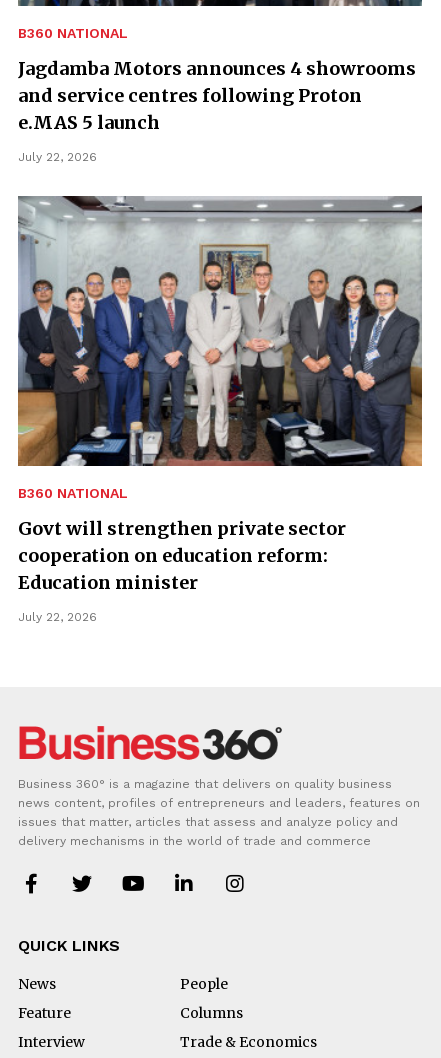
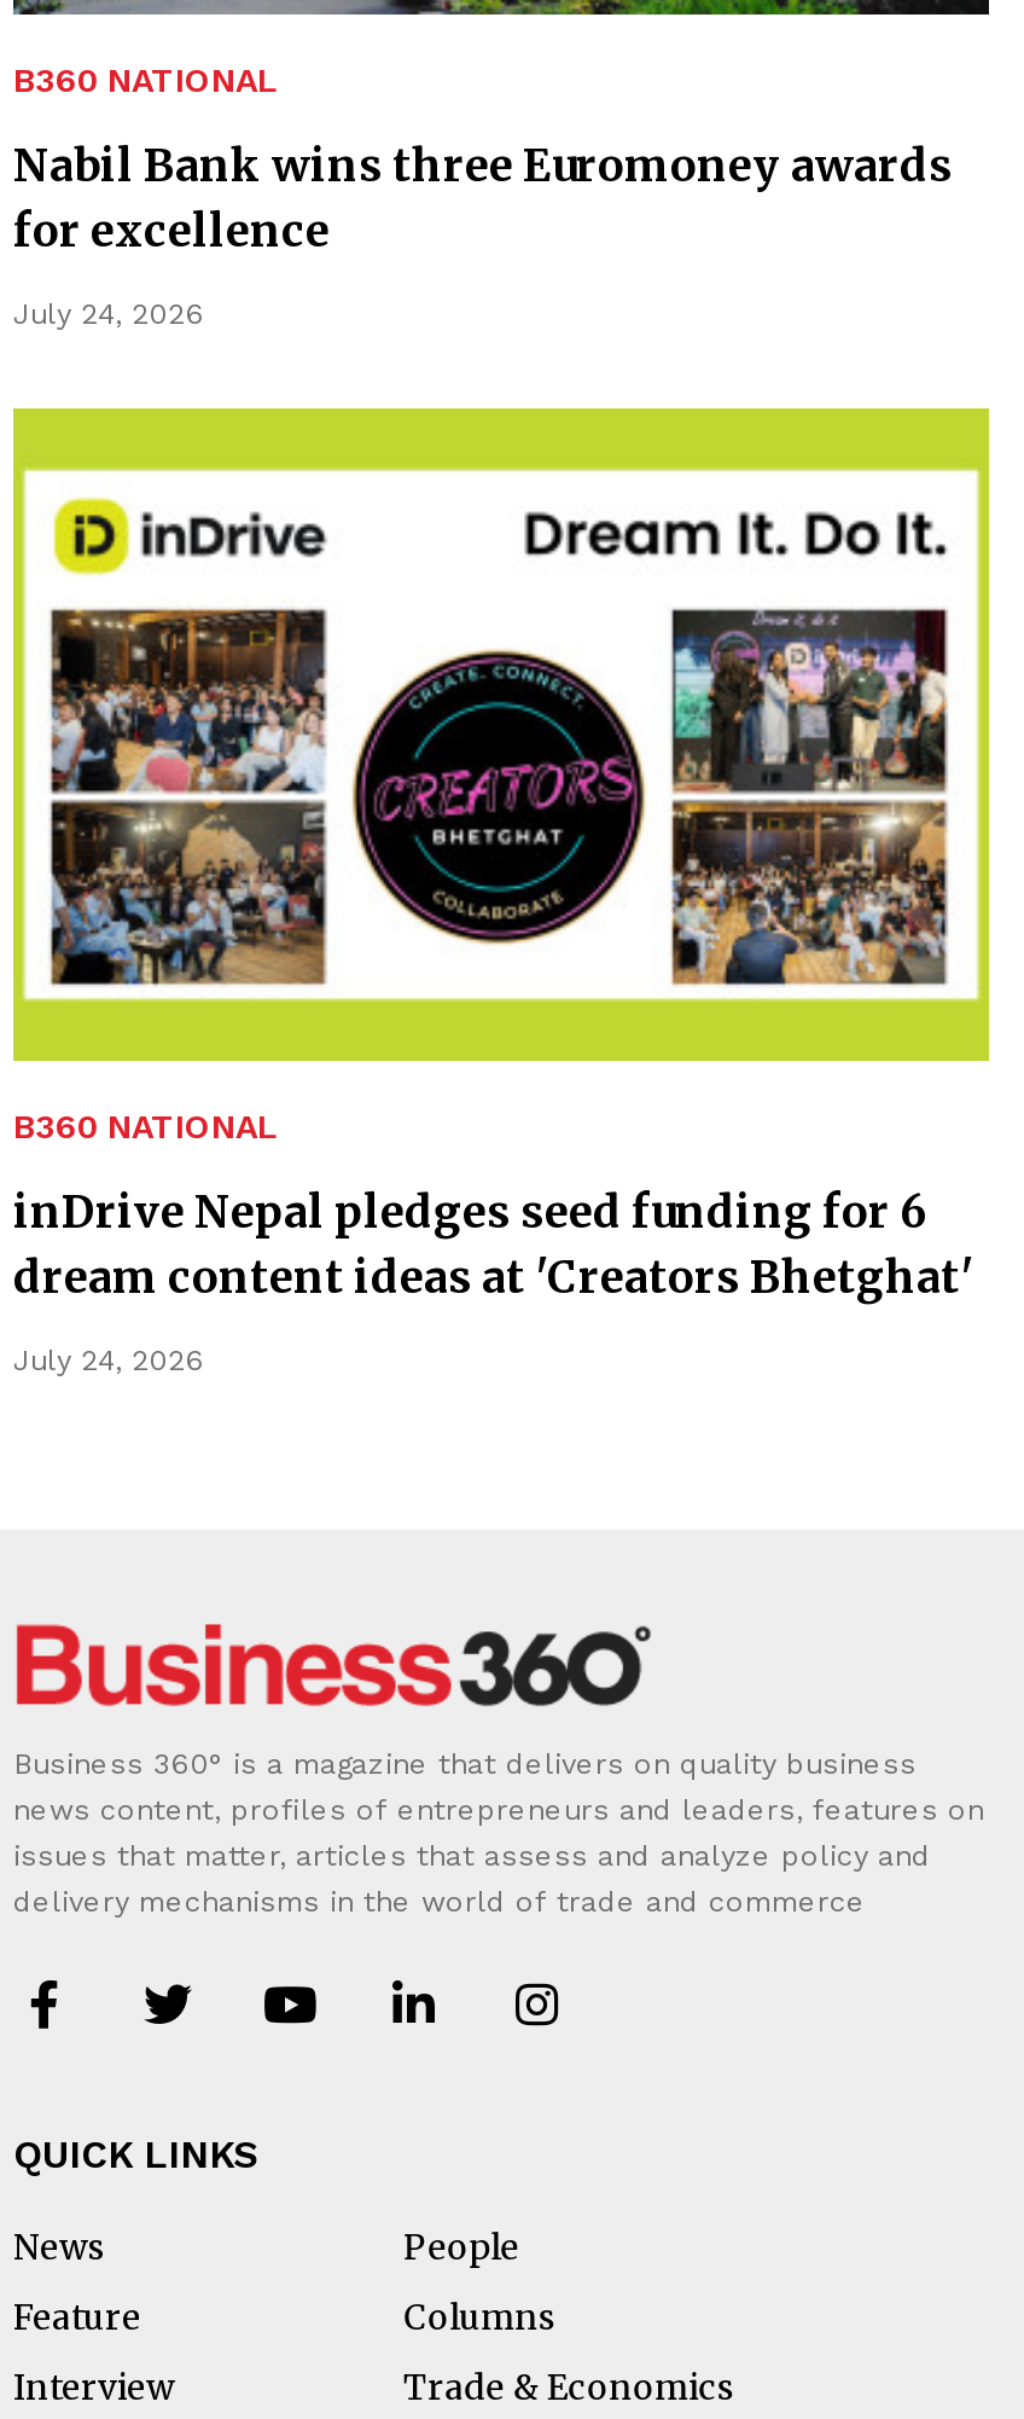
- Jagdamba Motors announces 4 showrooms
- and service centres following Proton
- e.MAS 5 launch
+ Nabil Bank wins three Euromoney awards
+ for excellence

- July 22, 2026
+ July 24, 2026

- [image]
+ [image]

- Govt will strengthen private sector
- cooperation on education reform:
- Education minister
+ inDrive Nepal pledges seed funding for 6
+ dream content ideas at 'Creators Bhetghat'

- July 22, 2026
+ July 24, 2026
